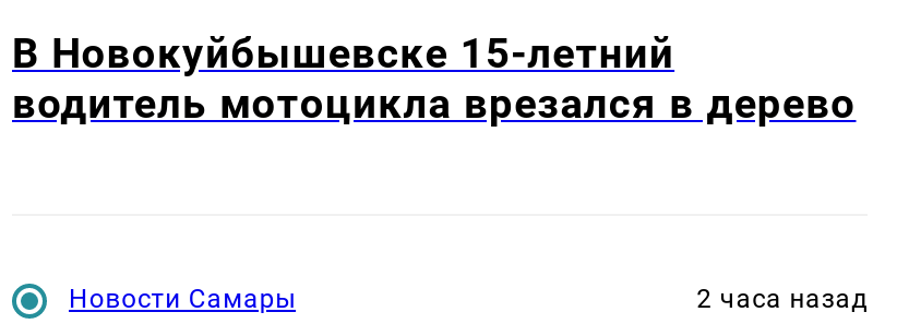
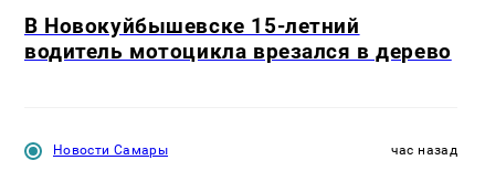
- 2 часа назад
+ час назад
